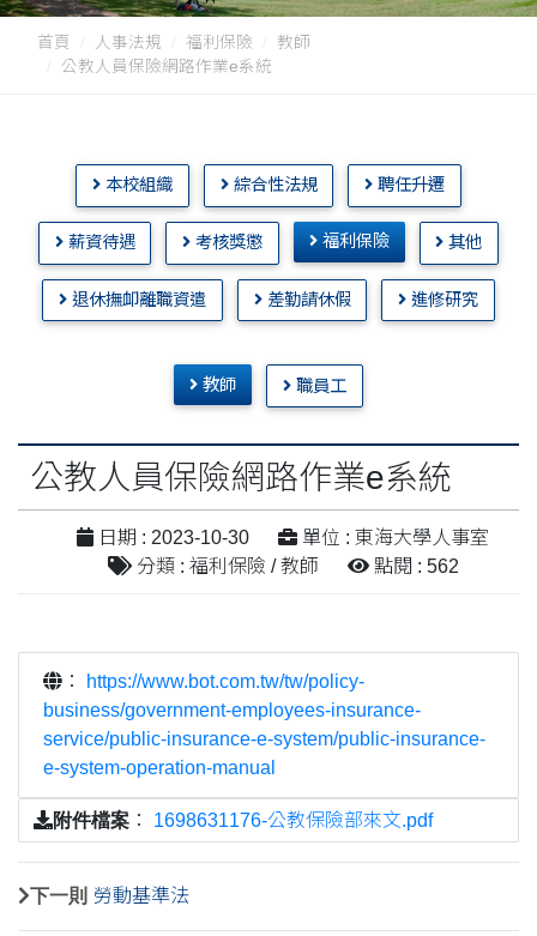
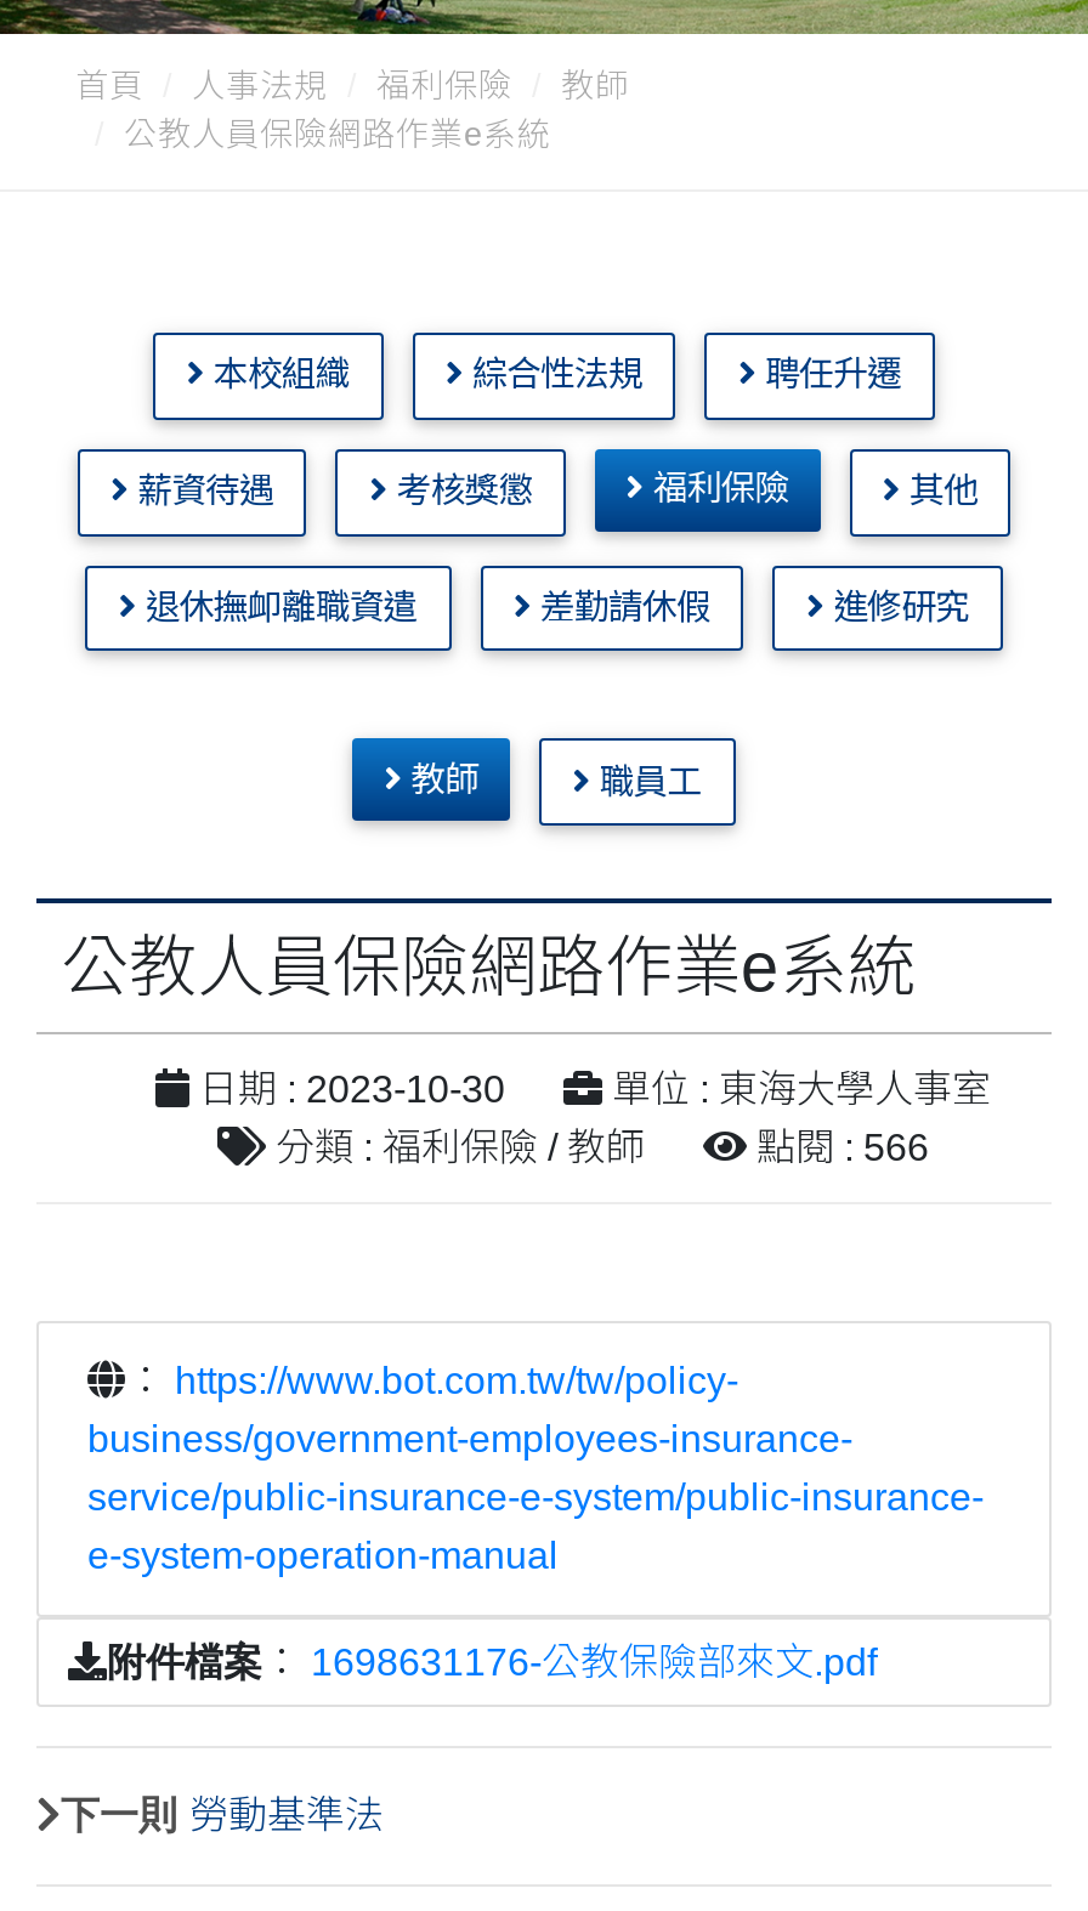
- 點閱 : 562
+ 點閱 : 566
